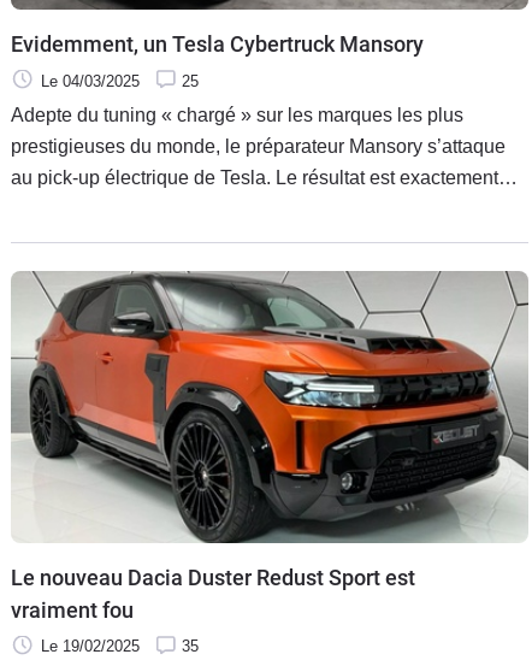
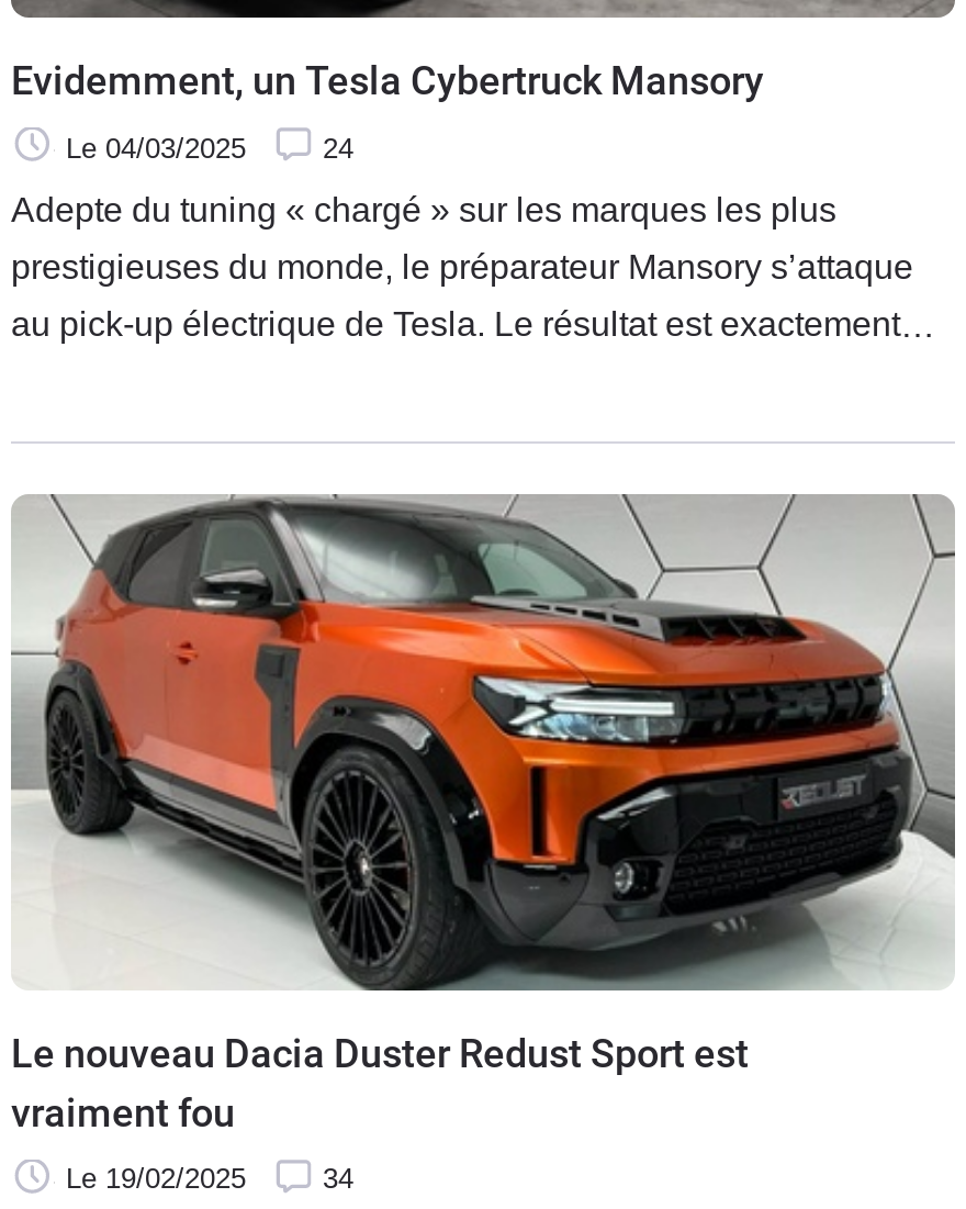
- 25
+ 24

- 35
+ 34
